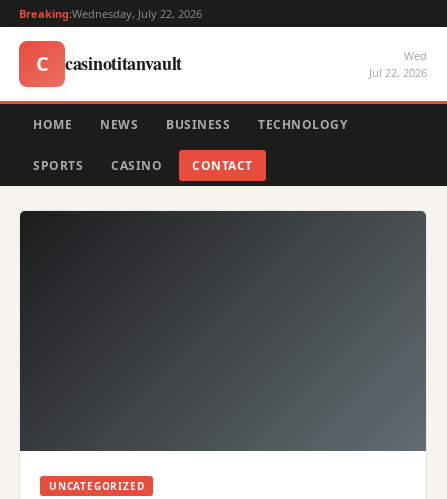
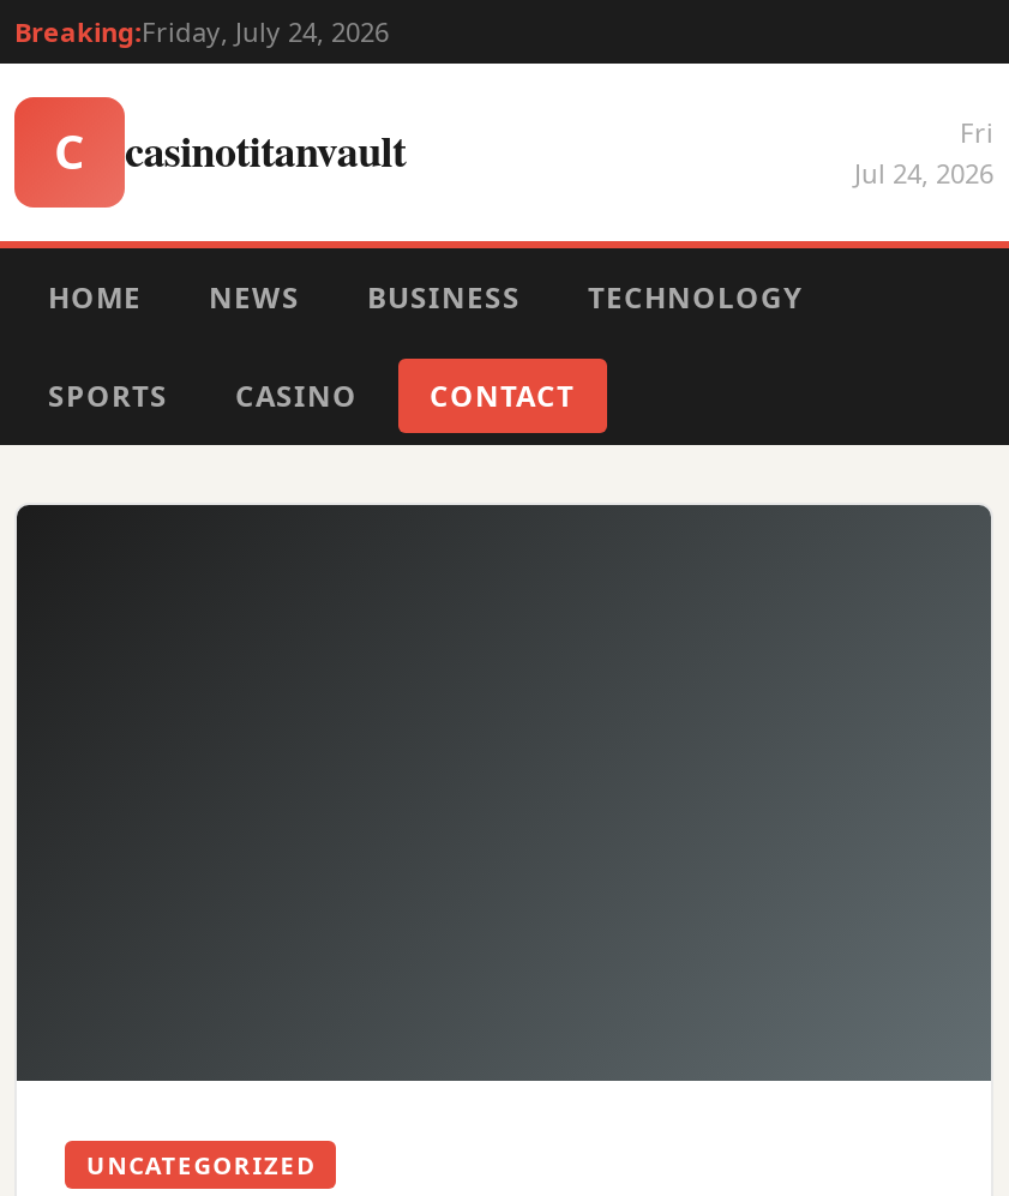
- Breaking:Wednesday, July 22, 2026
+ Breaking:Friday, July 24, 2026

- Wed
- Jul 22, 2026
+ Fri
+ Jul 24, 2026
